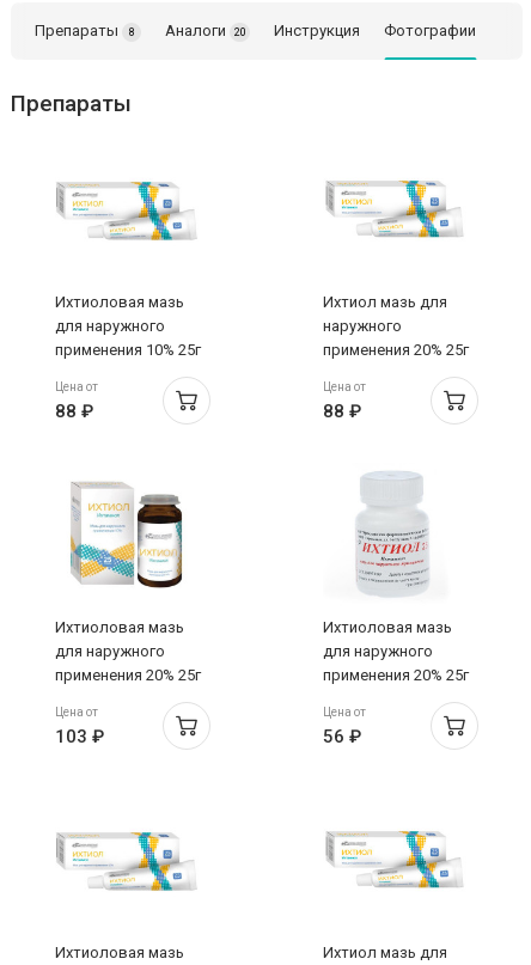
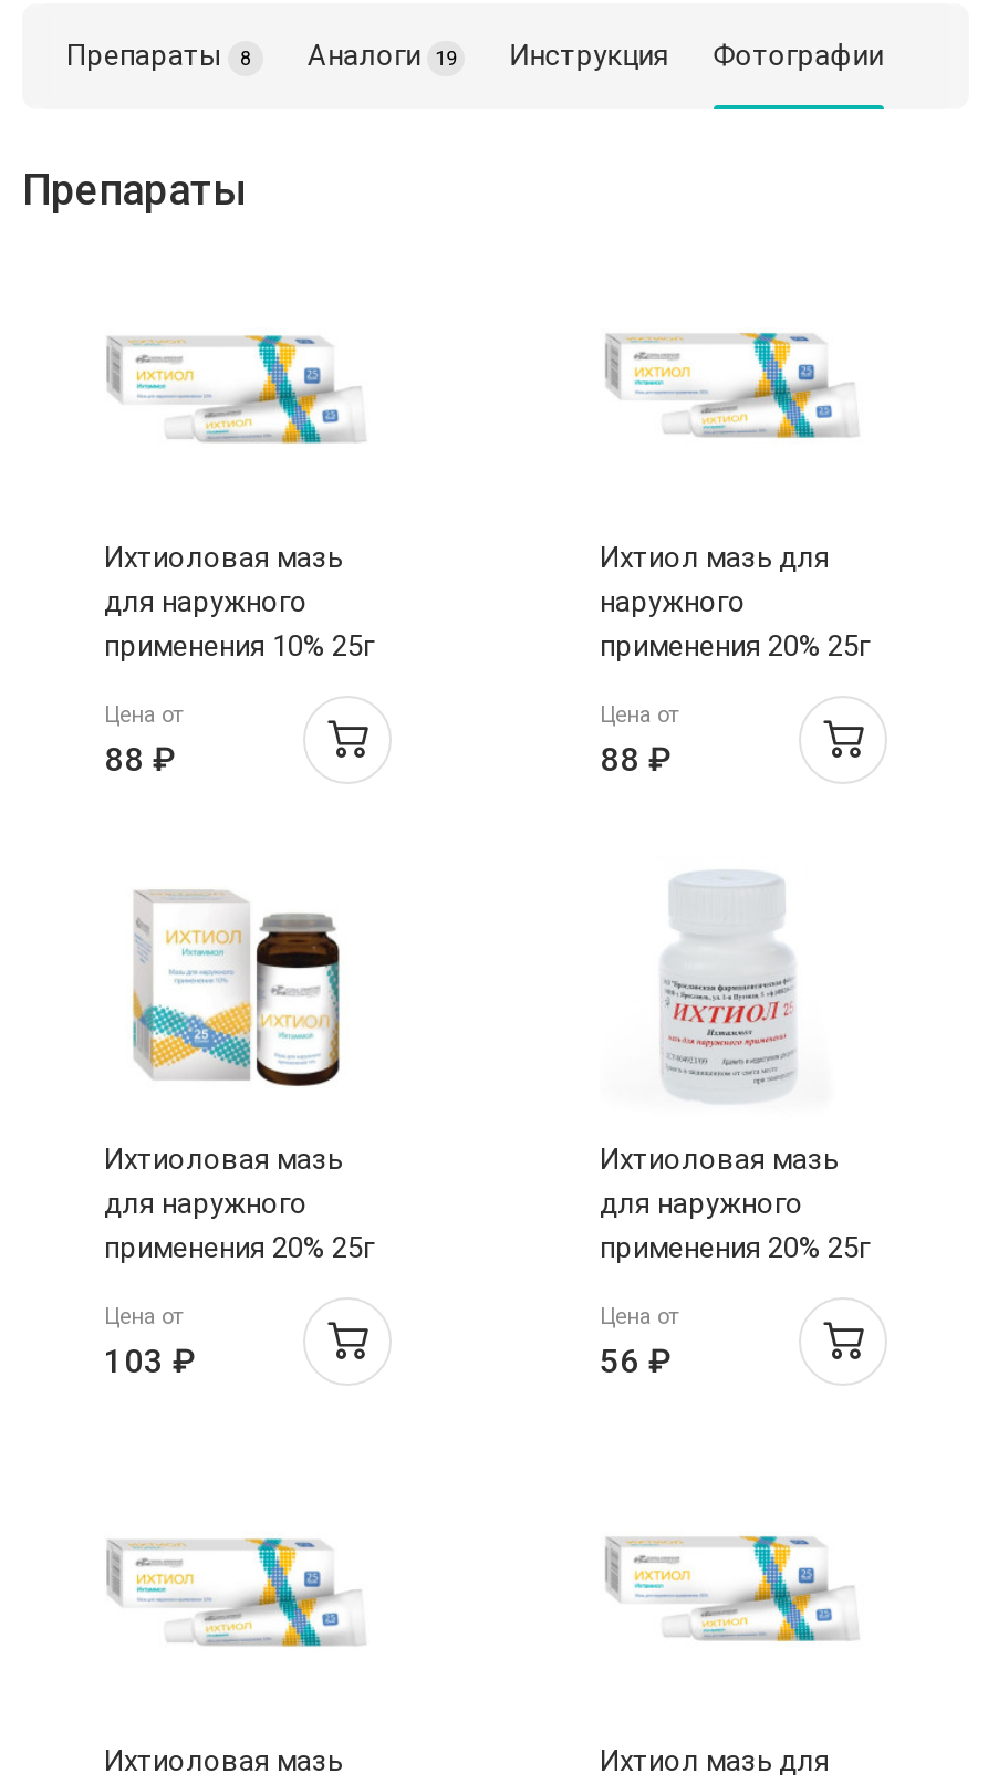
- Аналоги 20
+ Аналоги 19
